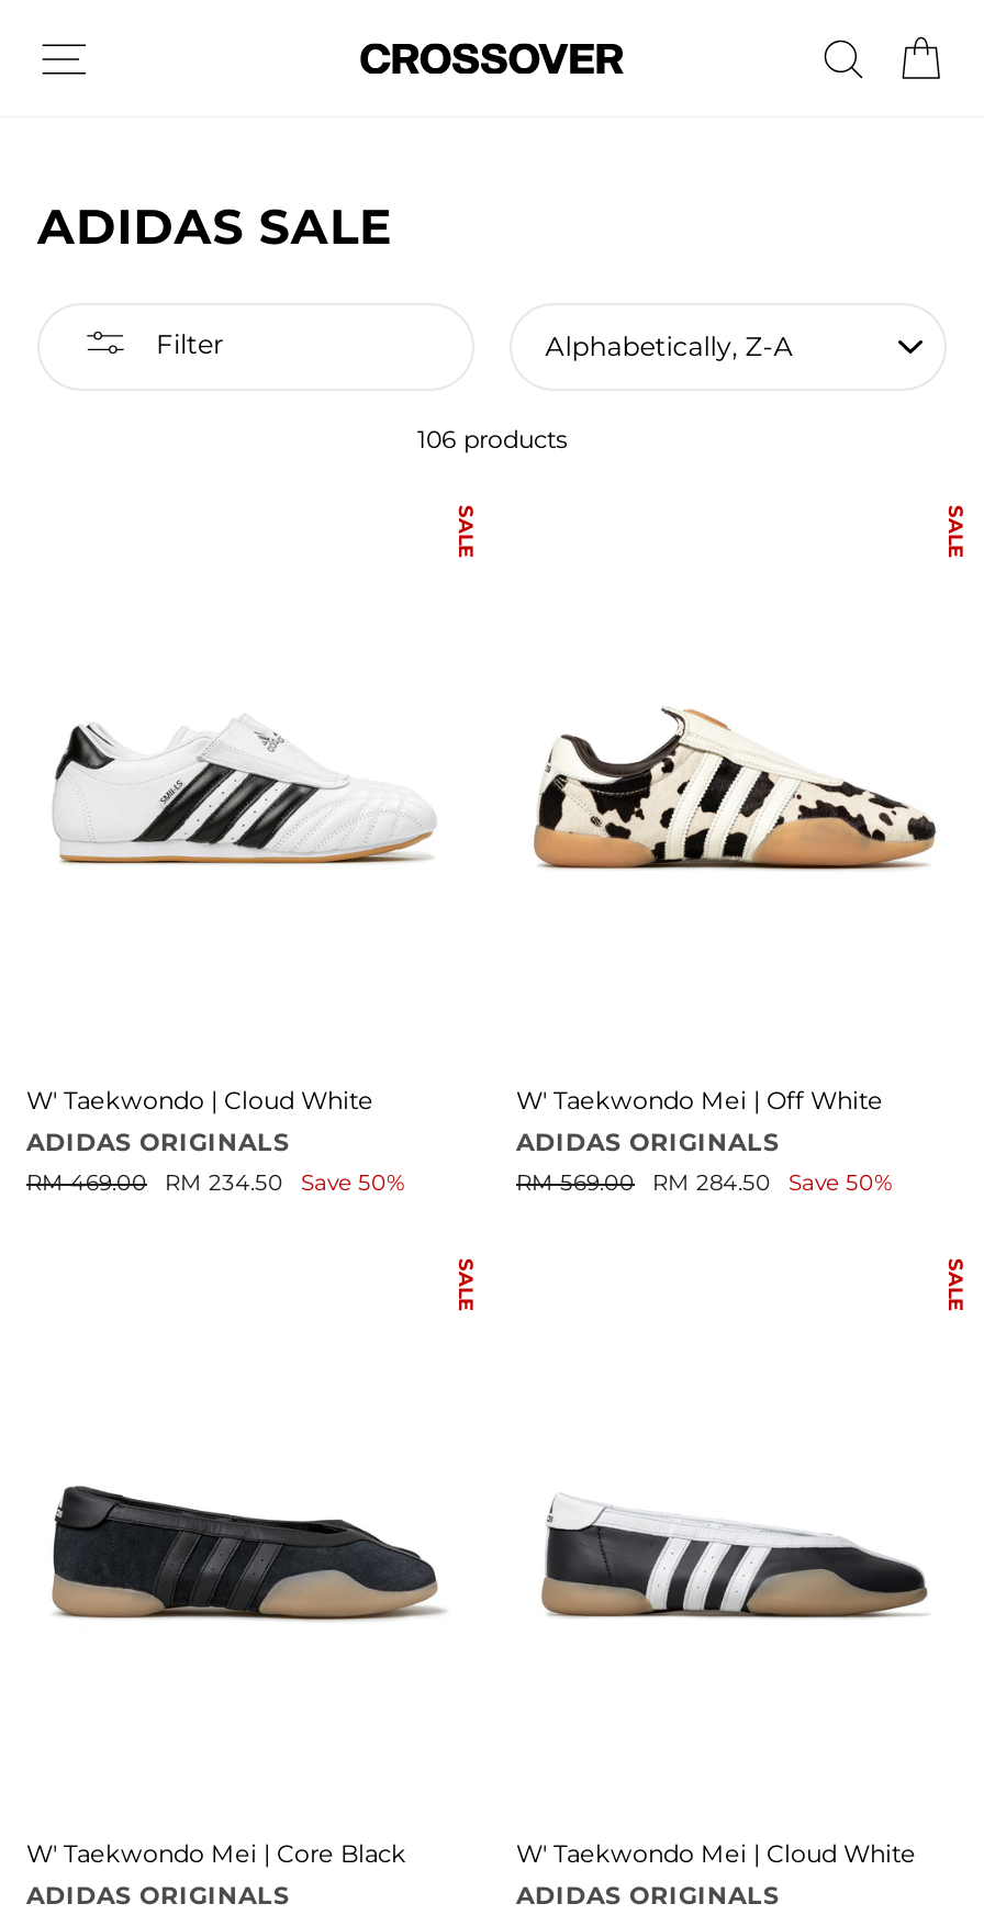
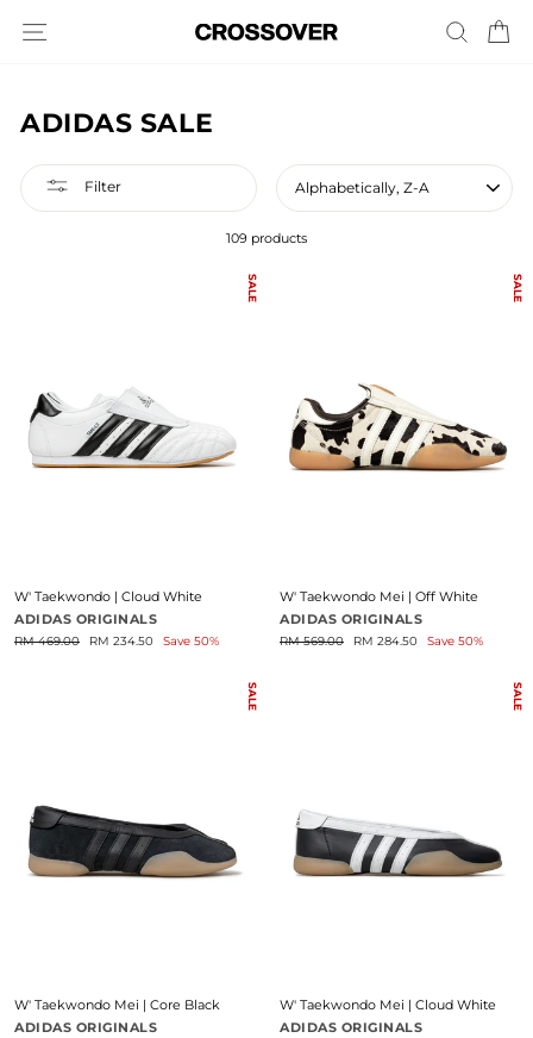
- 106 products
+ 109 products
